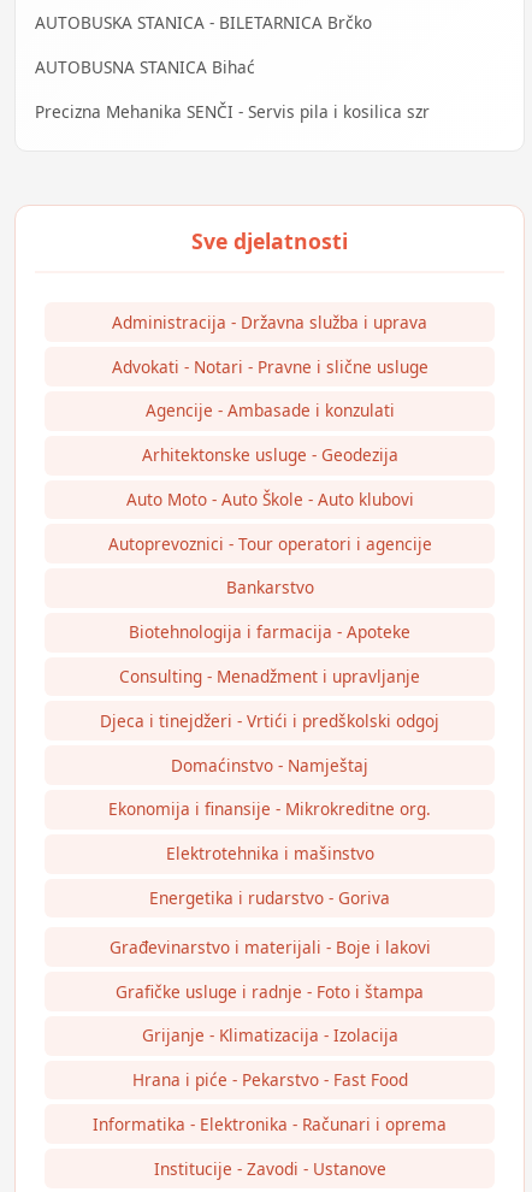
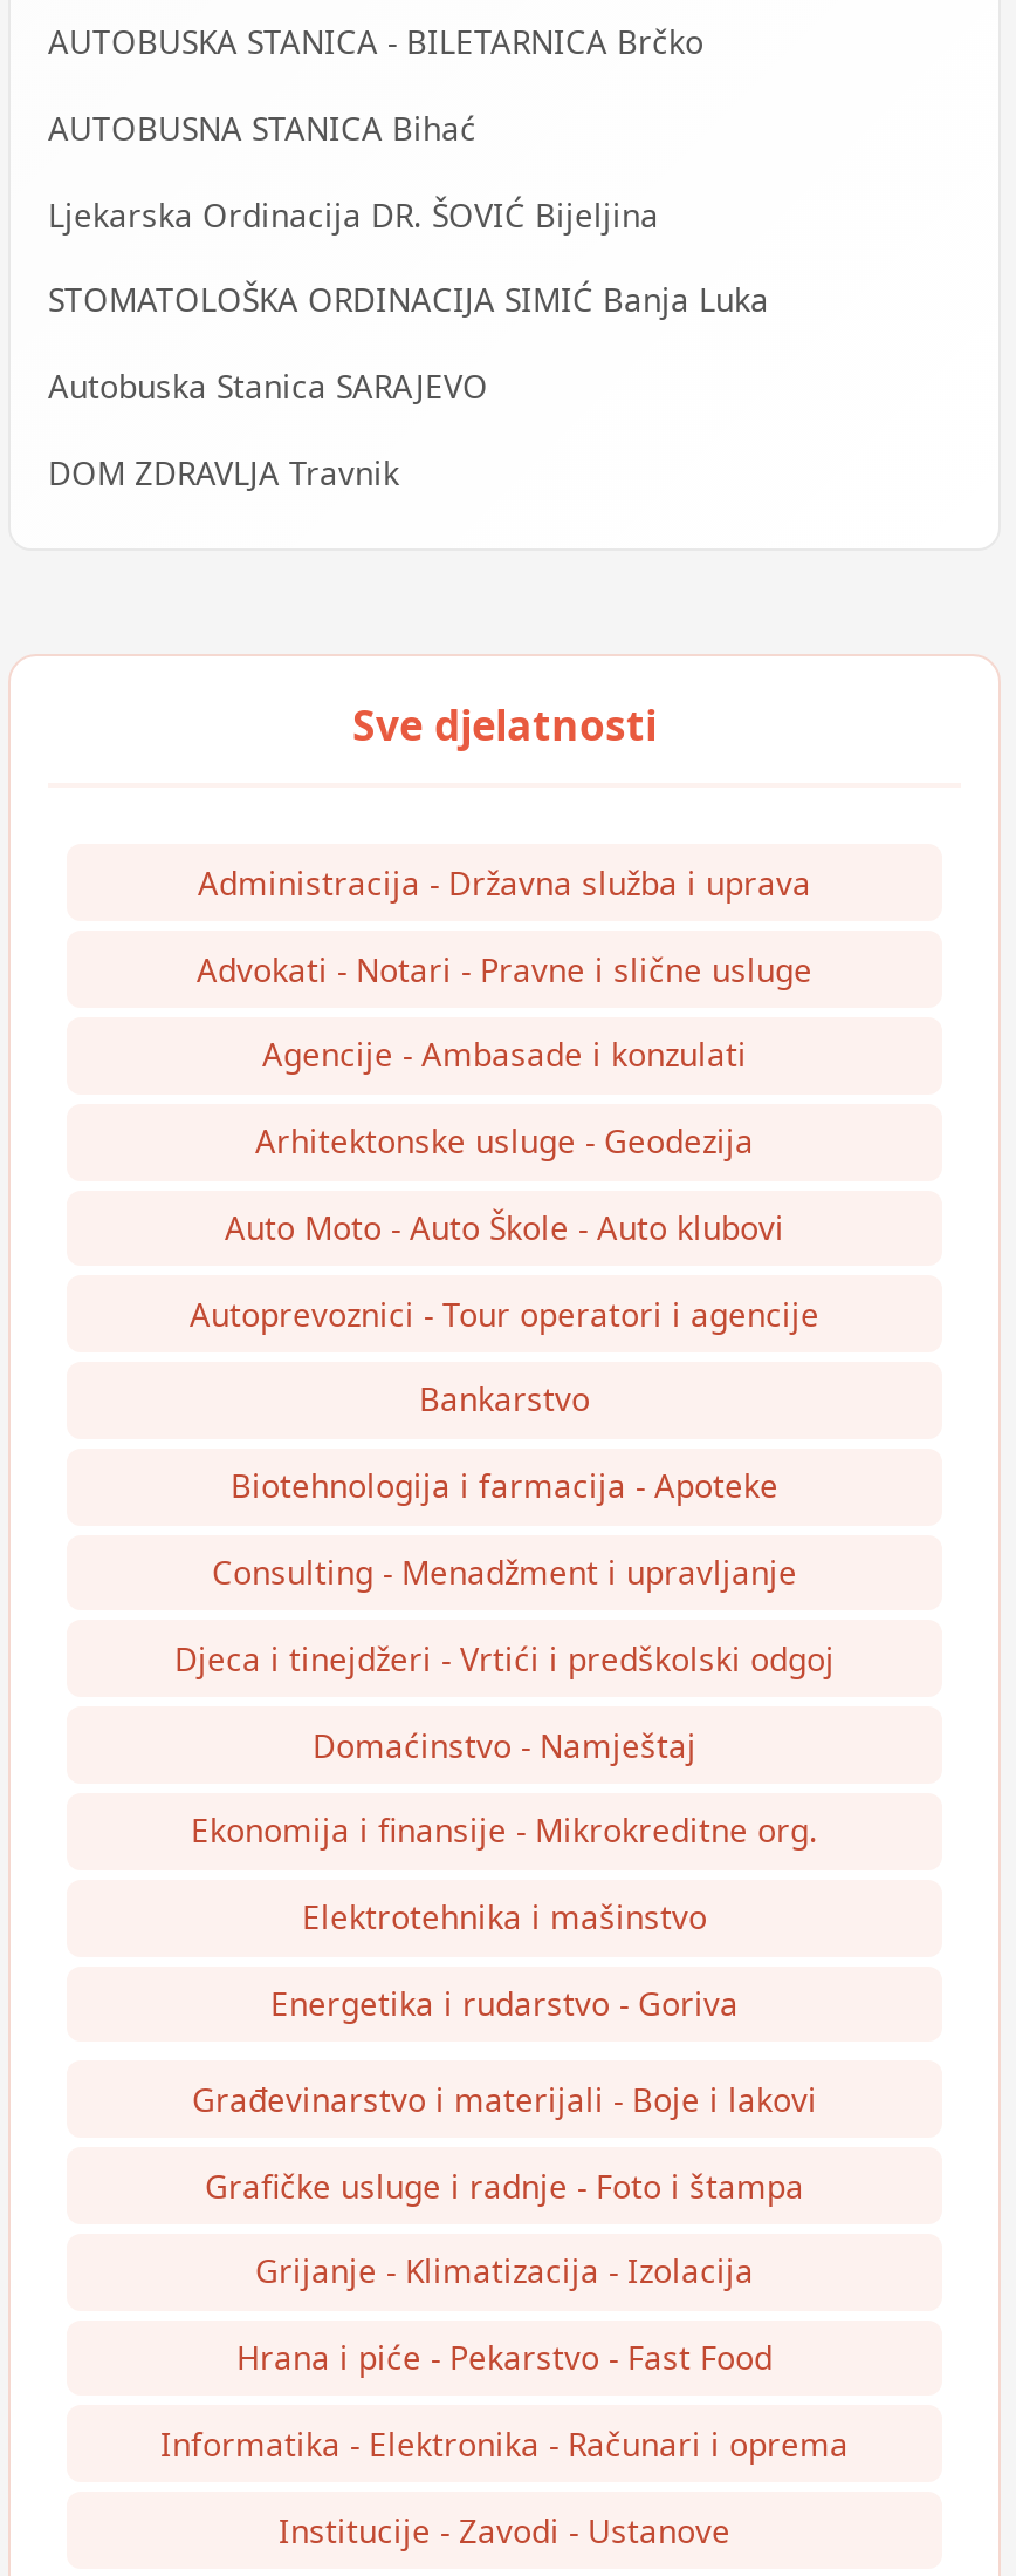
- Precizna Mehanika SENČI - Servis pila i kosilica szr
+ Ljekarska Ordinacija DR. ŠOVIĆ Bijeljina
+ STOMATOLOŠKA ORDINACIJA SIMIĆ Banja Luka
+ Autobuska Stanica SARAJEVO
+ DOM ZDRAVLJA Travnik
